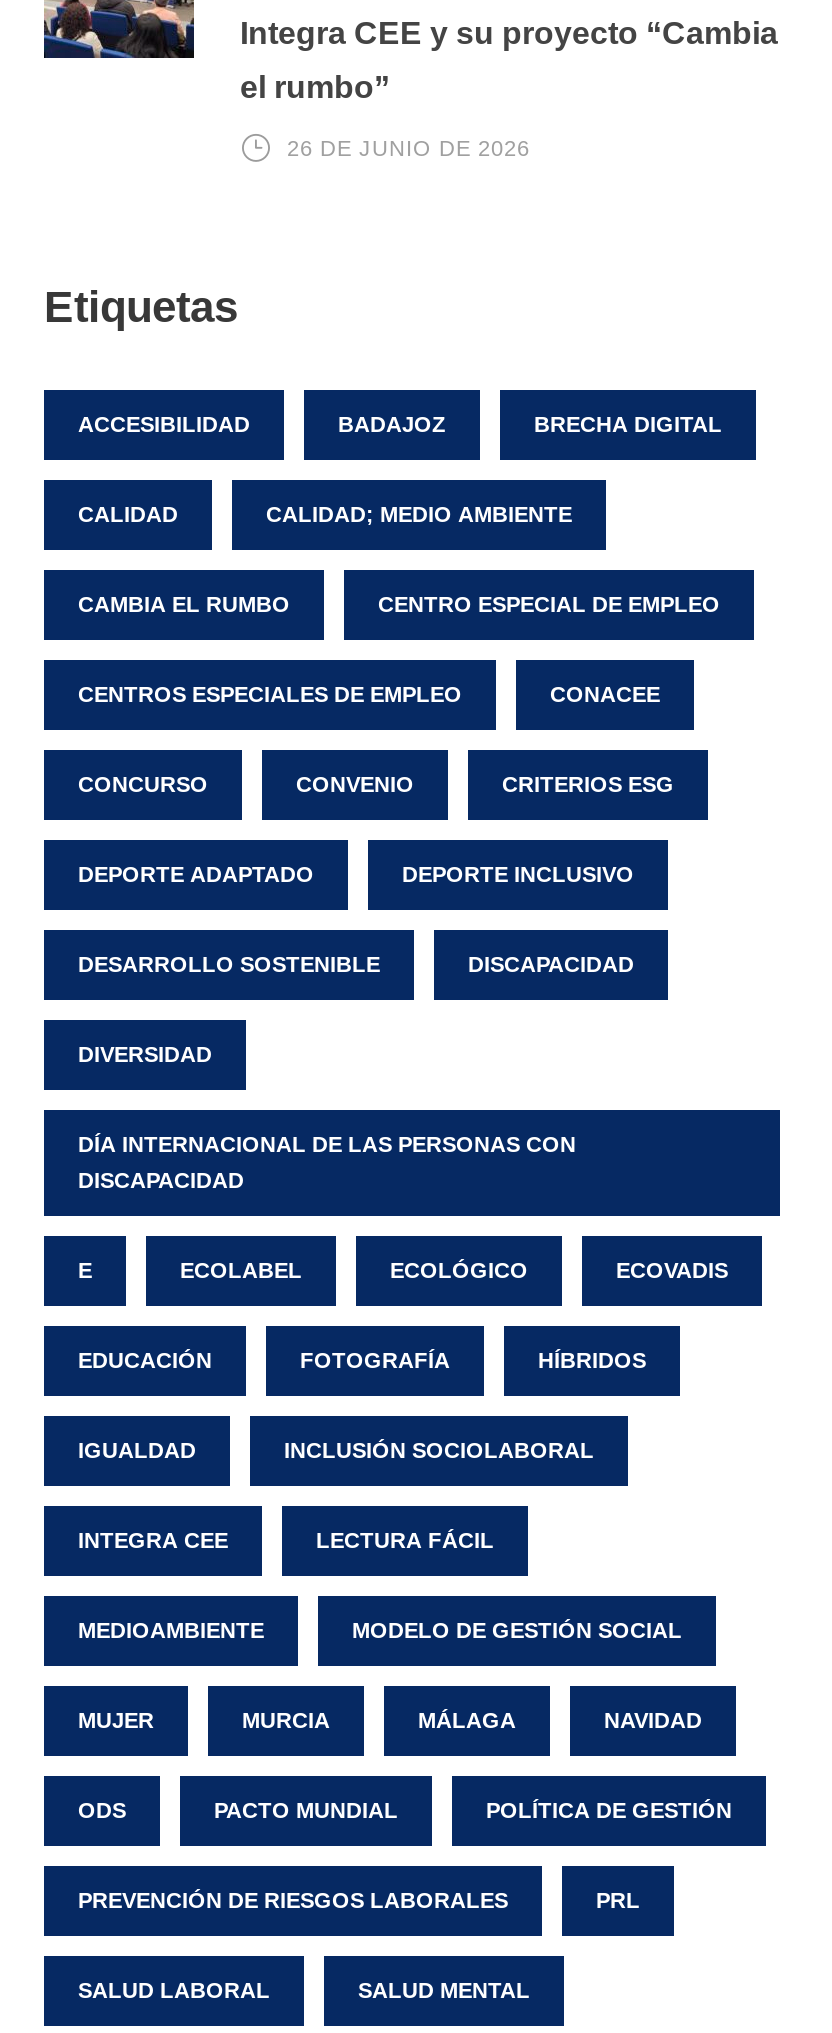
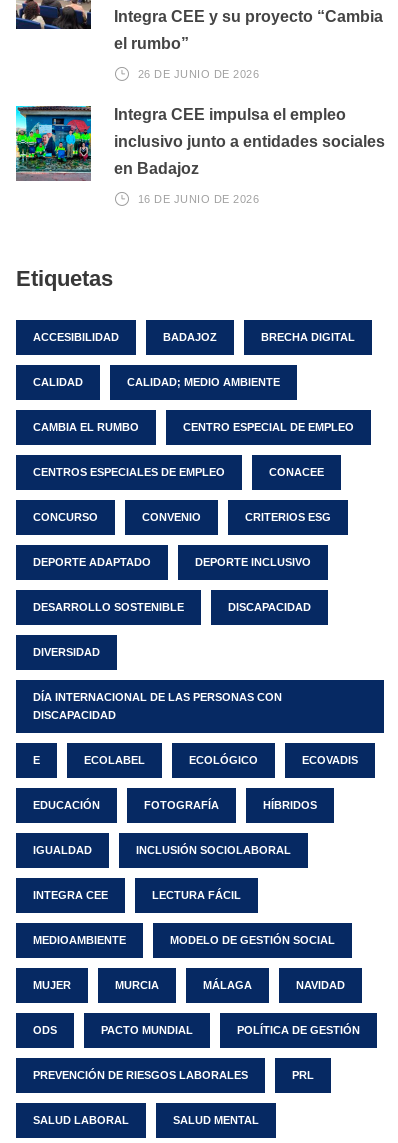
+ [image]
+ Integra CEE impulsa el empleo
+ inclusivo junto a entidades sociales
+ en Badajoz
+ 16 DE JUNIO DE 2026
